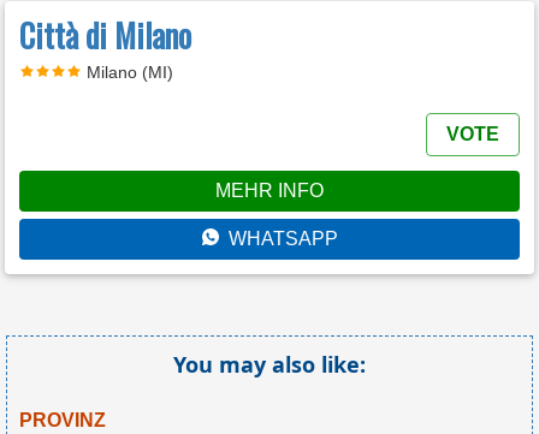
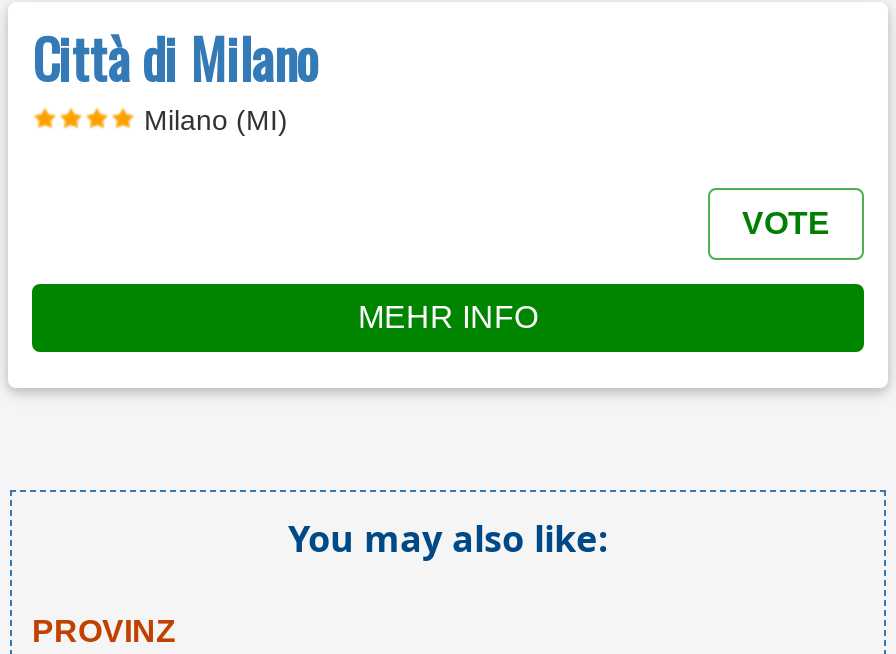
- WHATSAPP
